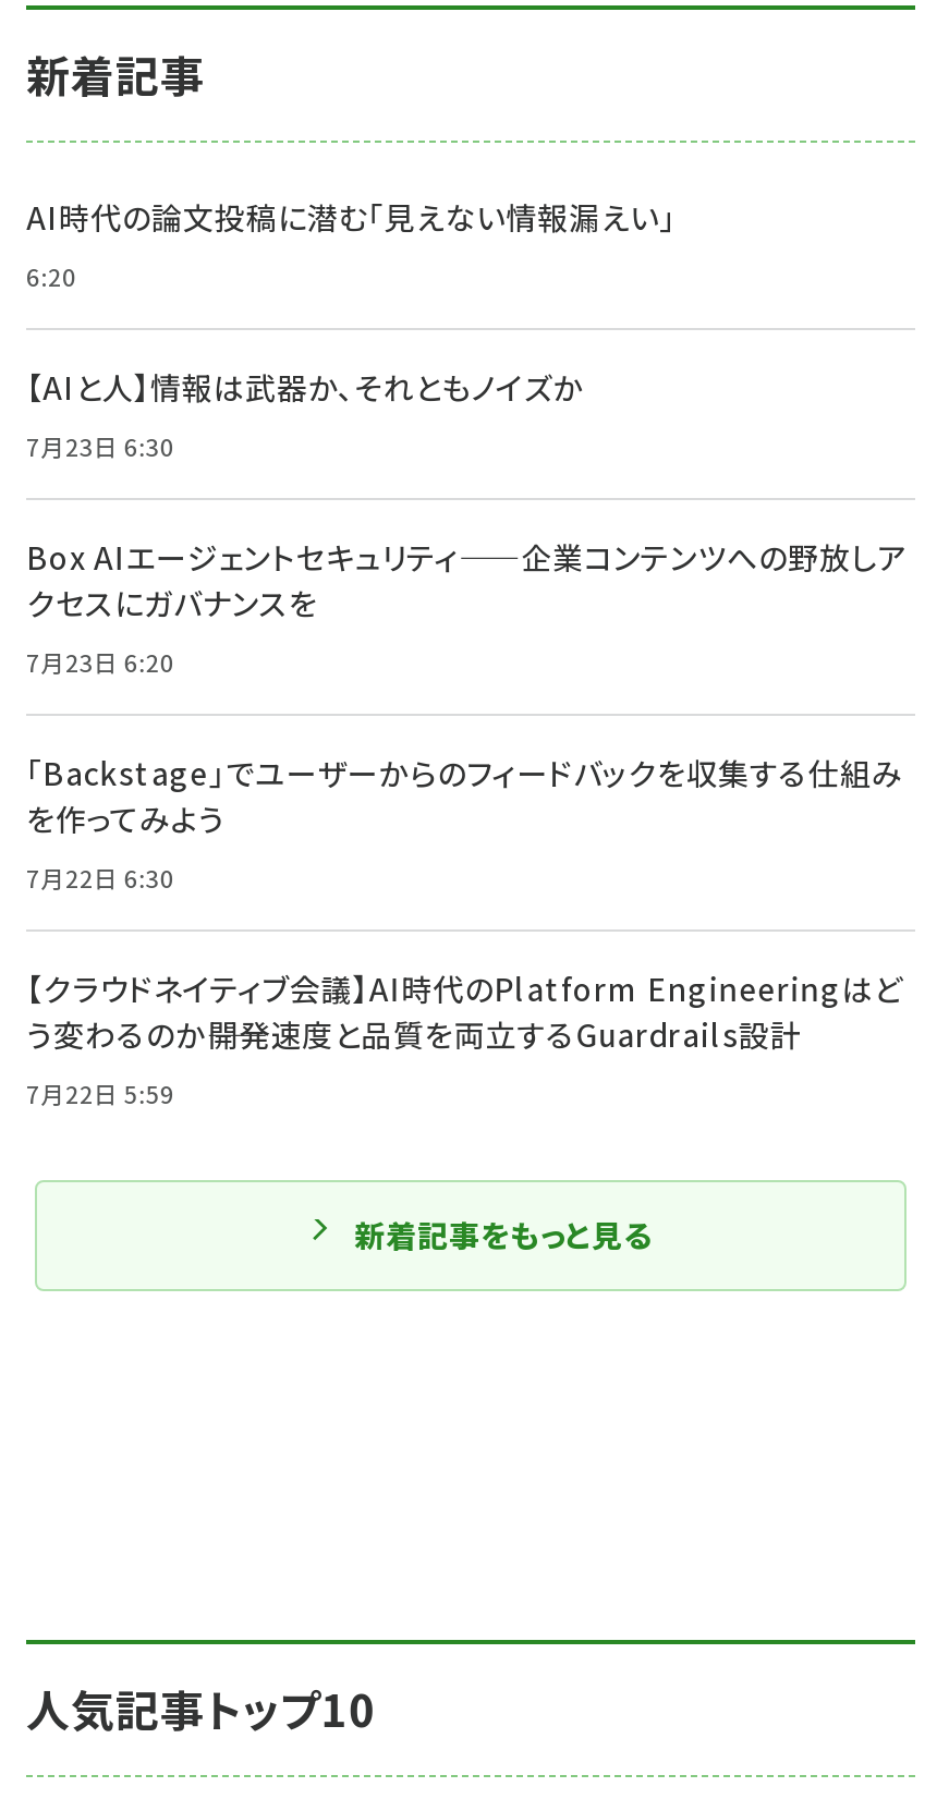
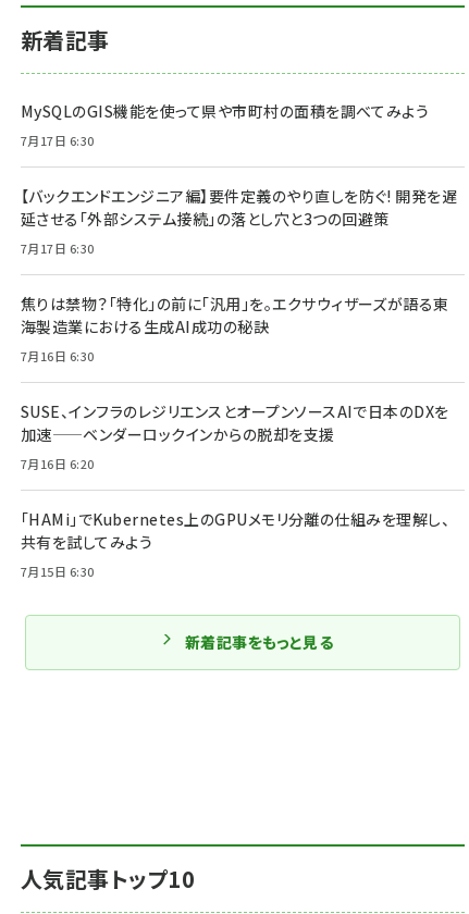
- AI時代の論文投稿に潜む「見えない情報漏えい」
- 6:20
+ MySQLのGIS機能を使って県や市町村の面積を調べてみよう
+ 7月17日 6:30

- 【AIと人】情報は武器か、それともノイズか
- 7月23日 6:30
+ 【バックエンドエンジニア編】要件定義のやり直しを防ぐ! 開発を遅
+ 延させる「外部システム接続」の落とし穴と3つの回避策
+ 7月17日 6:30

- Box AIエージェントセキュリティ——企業コンテンツへの野放しア
- クセスにガバナンスを
- 7月23日 6:20
+ 焦りは禁物？「特化」の前に「汎用」を。エクサウィザーズが語る東
+ 海製造業における生成AI成功の秘訣
+ 7月16日 6:30

- 「Backstage」でユーザーからのフィードバックを収集する仕組み
- を作ってみよう
- 7月22日 6:30
+ SUSE、インフラのレジリエンスとオープンソースAIで日本のDXを
+ 加速——ベンダーロックインからの脱却を支援
+ 7月16日 6:20

- 【クラウドネイティブ会議】AI時代のPlatform Engineeringはど
- う変わるのか――開発速度と品質を両立するGuardrails設計
- 7月22日 5:59
+ 「HAMi」でKubernetes上のGPUメモリ分離の仕組みを理解し、
+ 共有を試してみよう
+ 7月15日 6:30
